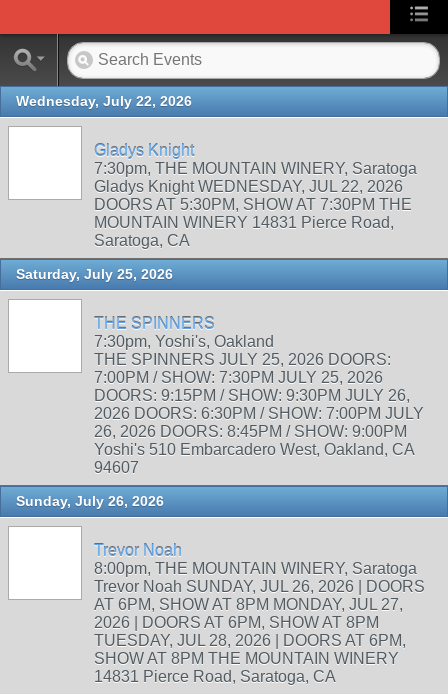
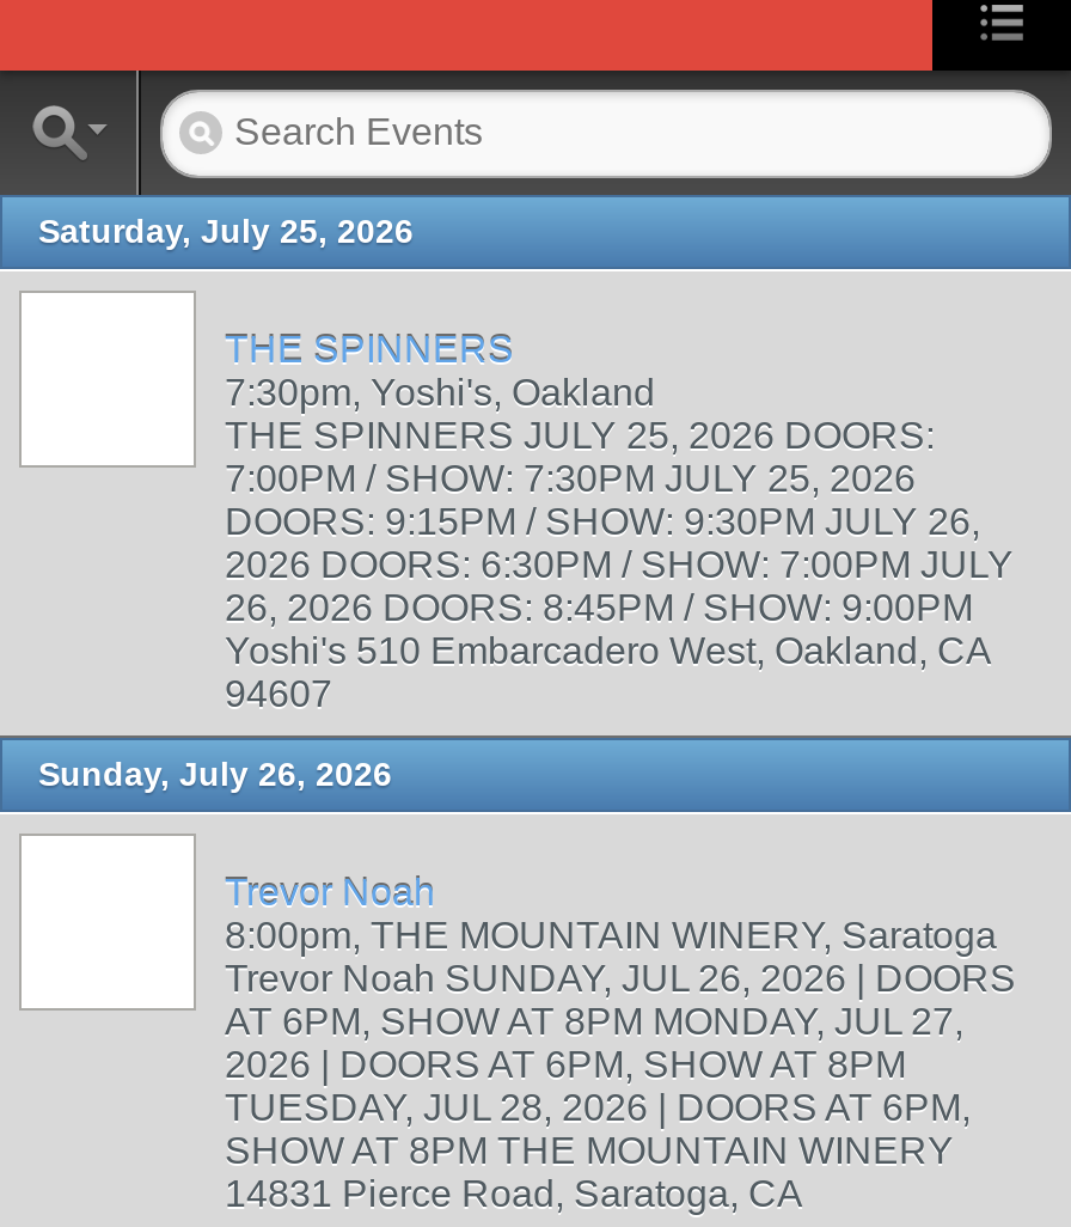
- Wednesday, July 22, 2026
- Gladys Knight
- 7:30pm, THE MOUNTAIN WINERY, Saratoga
- Gladys Knight WEDNESDAY, JUL 22, 2026
- DOORS AT 5:30PM, SHOW AT 7:30PM THE
- MOUNTAIN WINERY 14831 Pierce Road,
- Saratoga, CA
